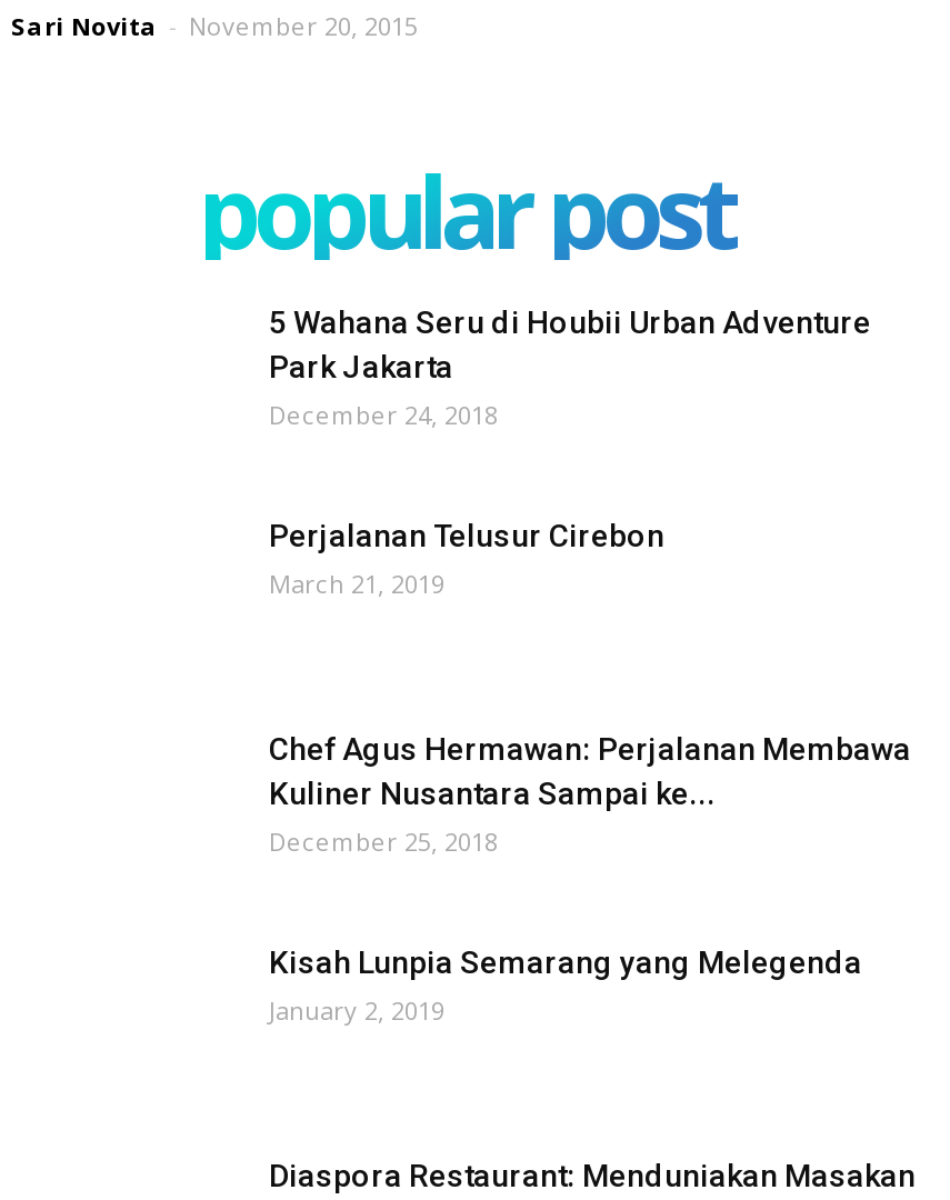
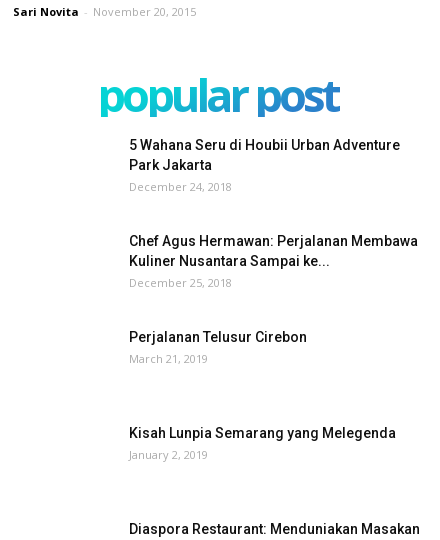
moved down: Perjalanan Telusur Cirebon | March 21, 2019

moved up: Chef Agus Hermawan: Perjalanan Membawa | Kuliner Nusantara Sampai ke... | December 25, 2018
